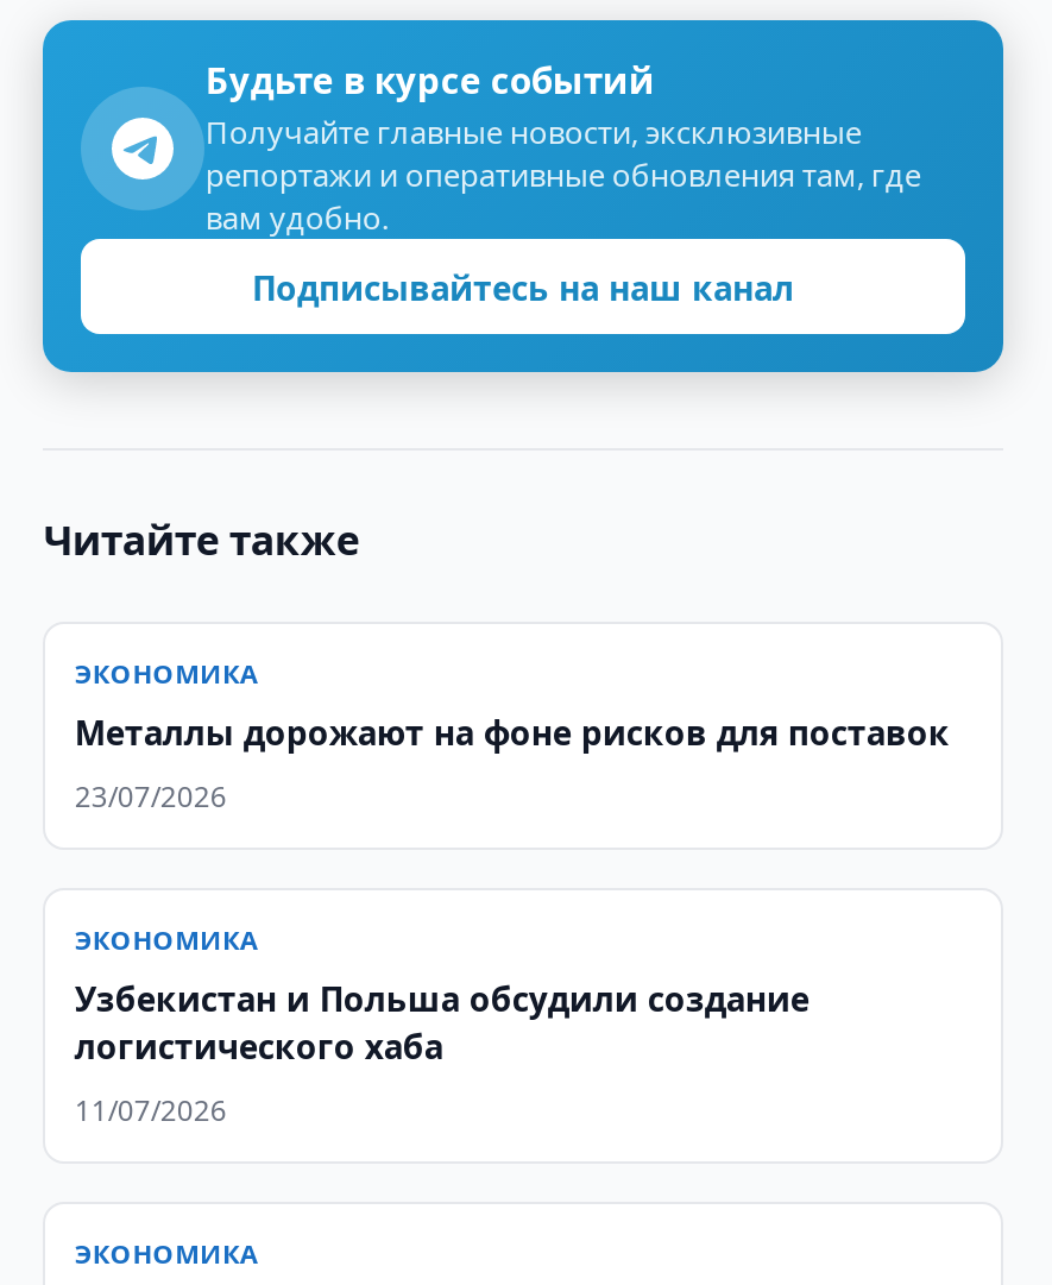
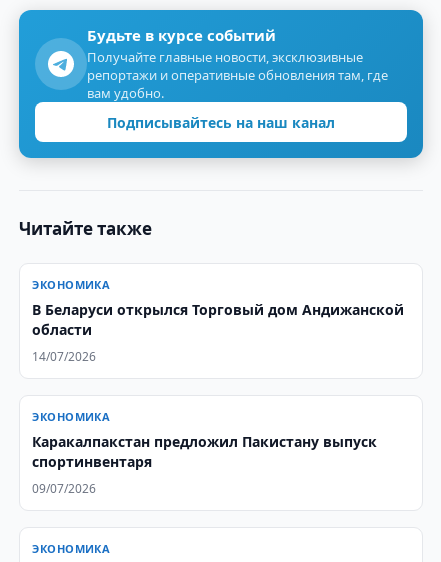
- Металлы дорожают на фоне рисков для поставок
+ В Беларуси открылся Торговый дом Андижанской
+ области

- 23/07/2026
+ 14/07/2026

- Узбекистан и Польша обсудили создание
- логистического хаба
+ Каракалпакстан предложил Пакистану выпуск
+ спортинвентаря

- 11/07/2026
+ 09/07/2026
